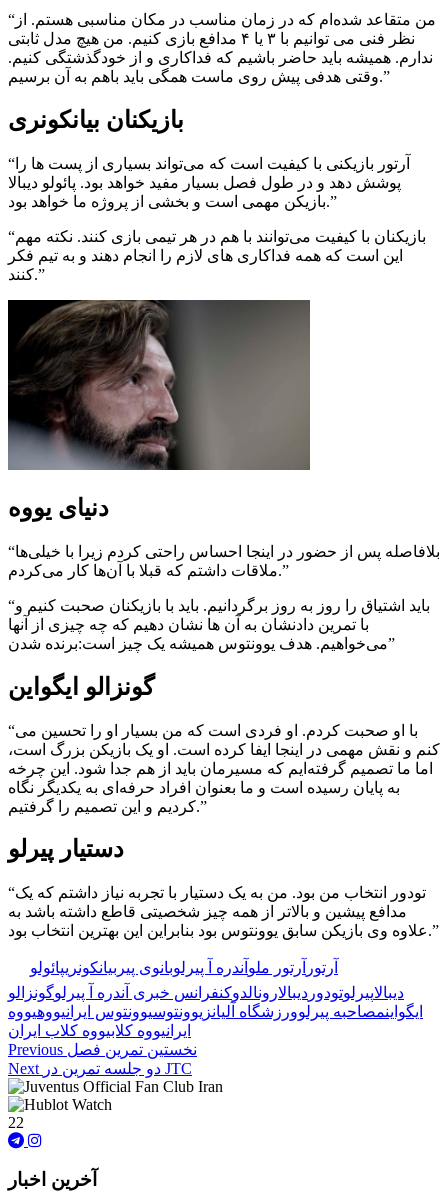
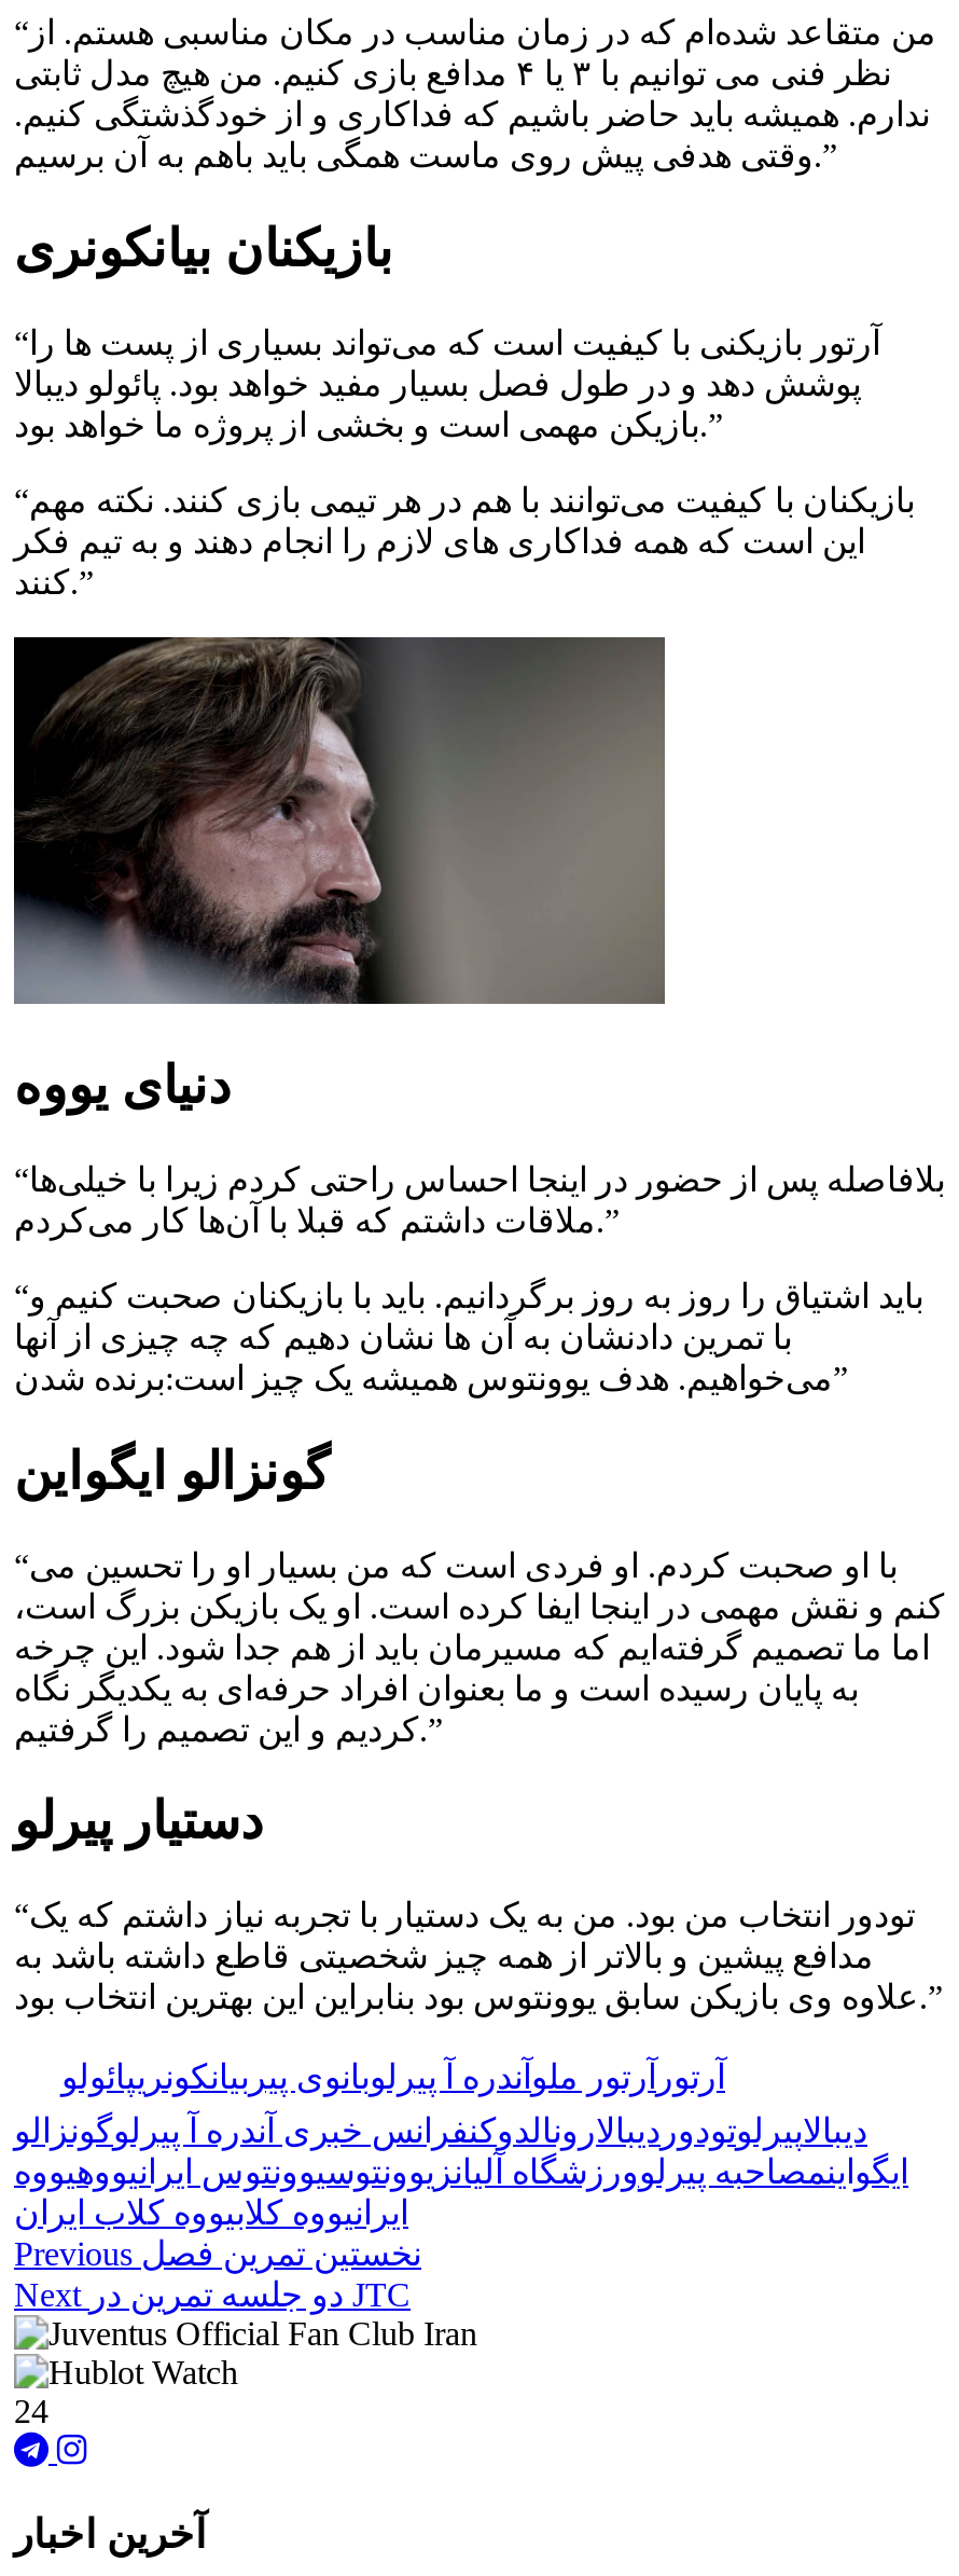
- 22
+ 24
